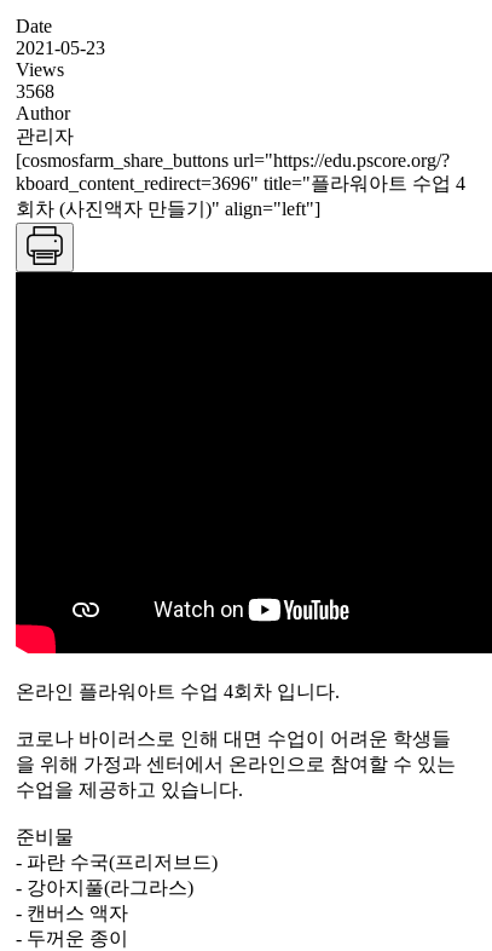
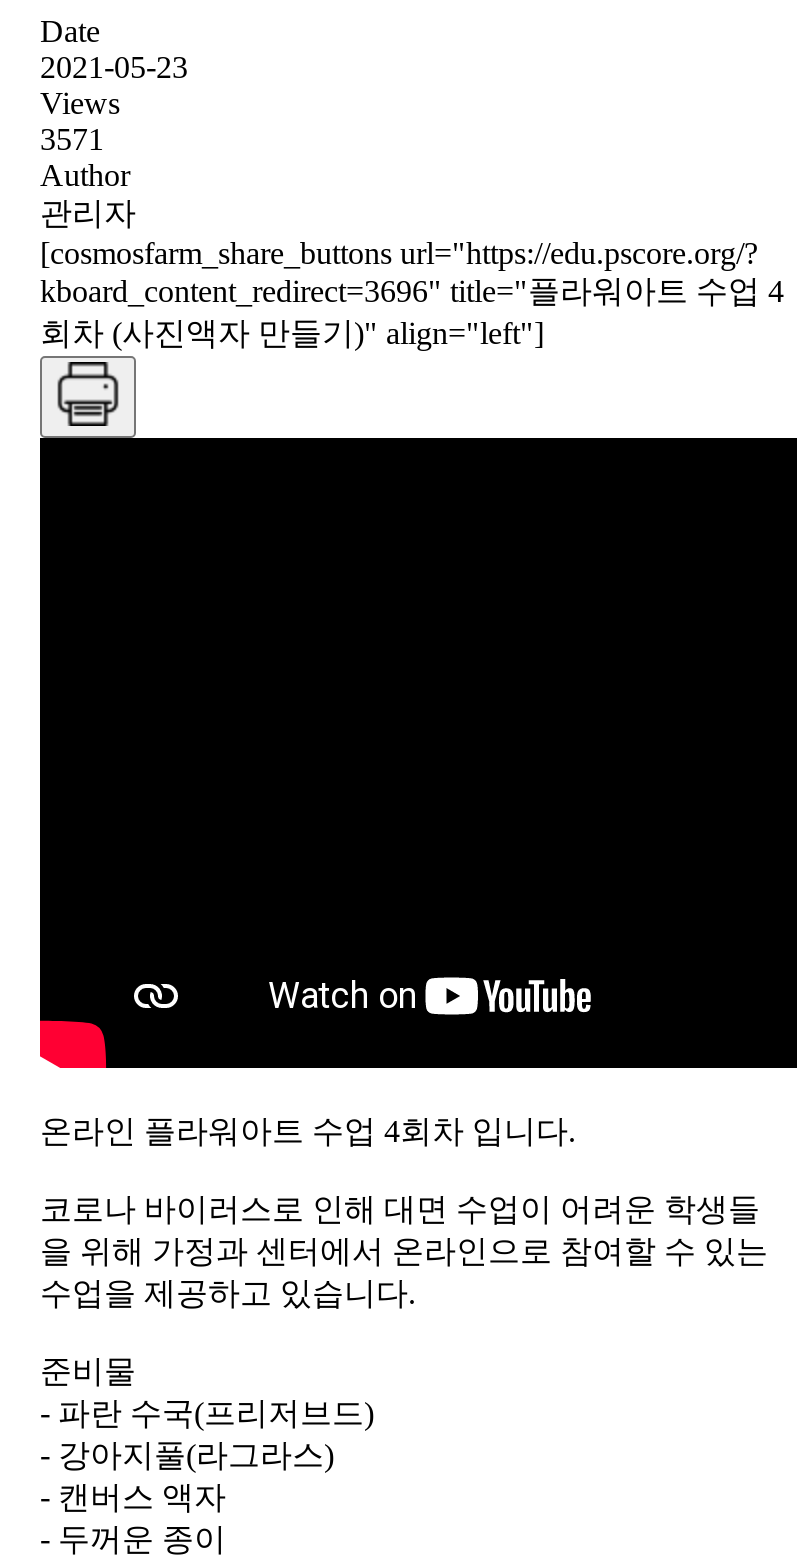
- 3568
+ 3571
